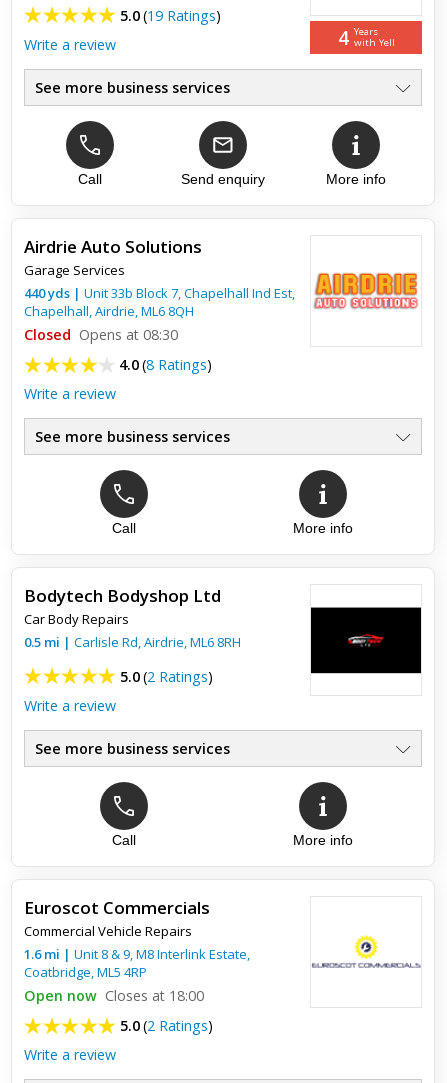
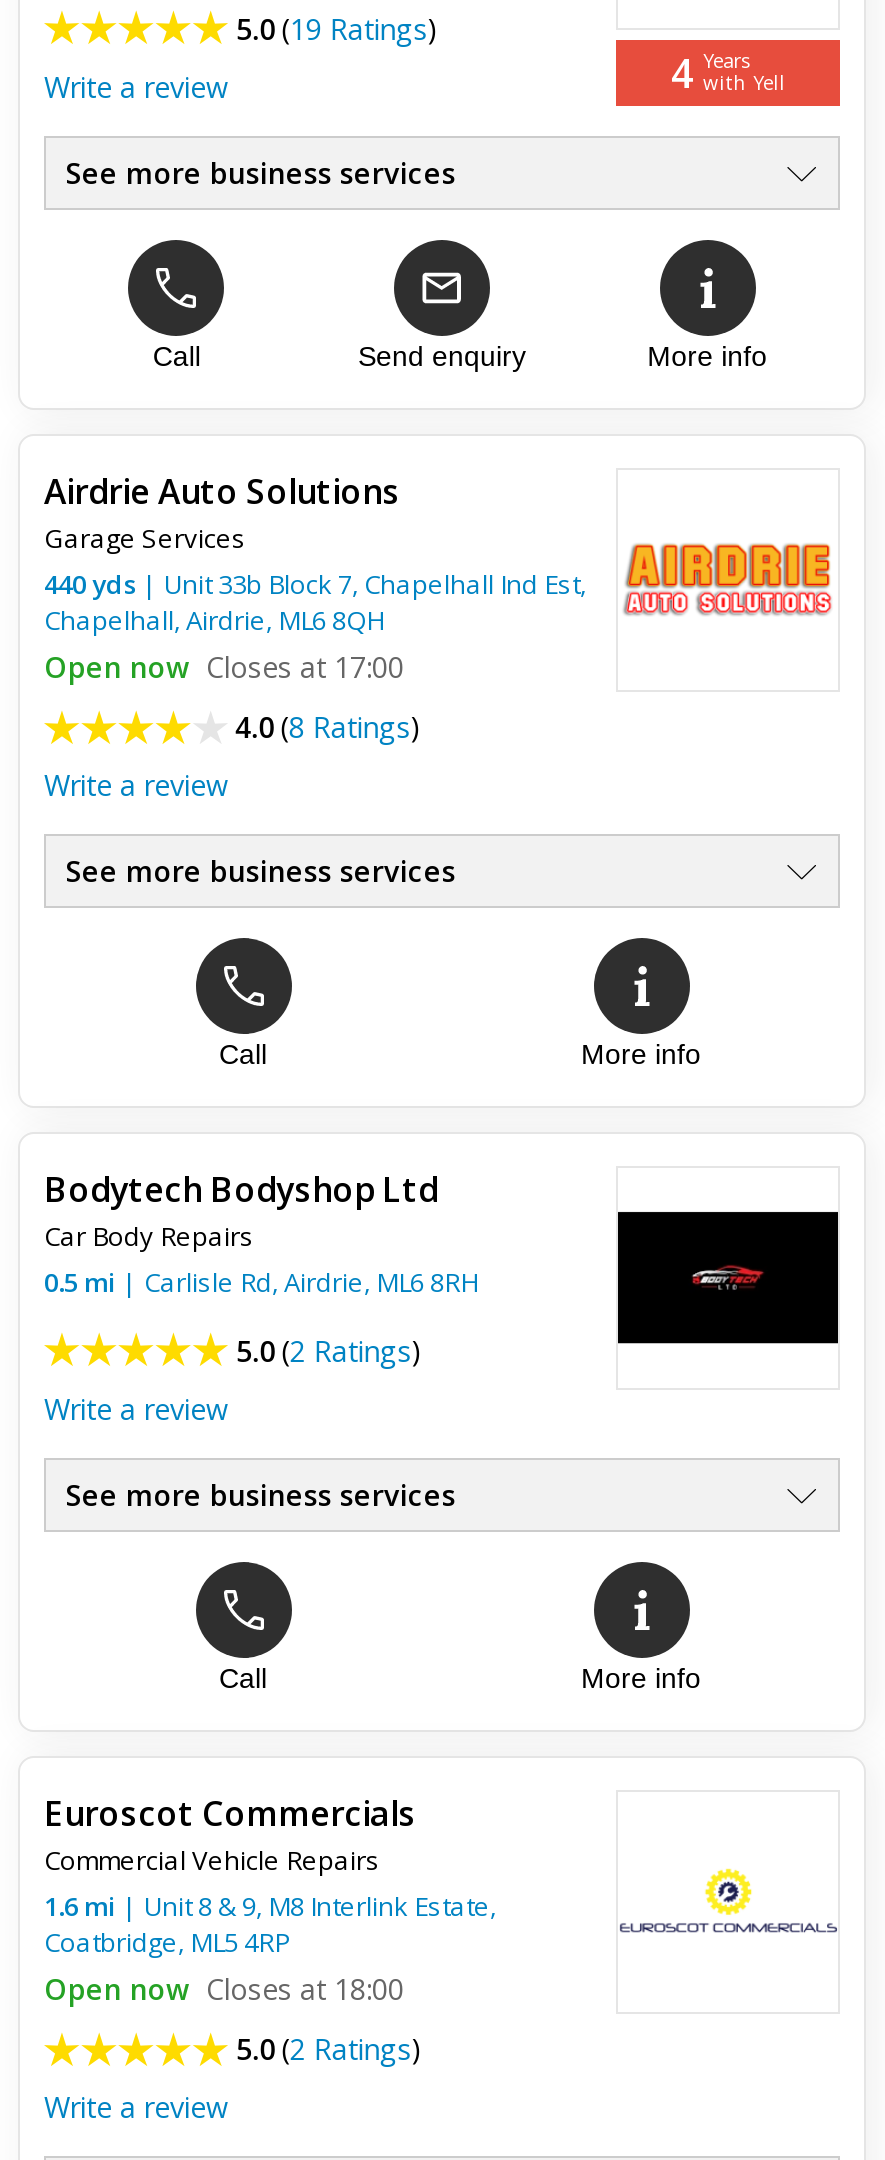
- Closed Opens at 08:30
+ Open now Closes at 17:00
